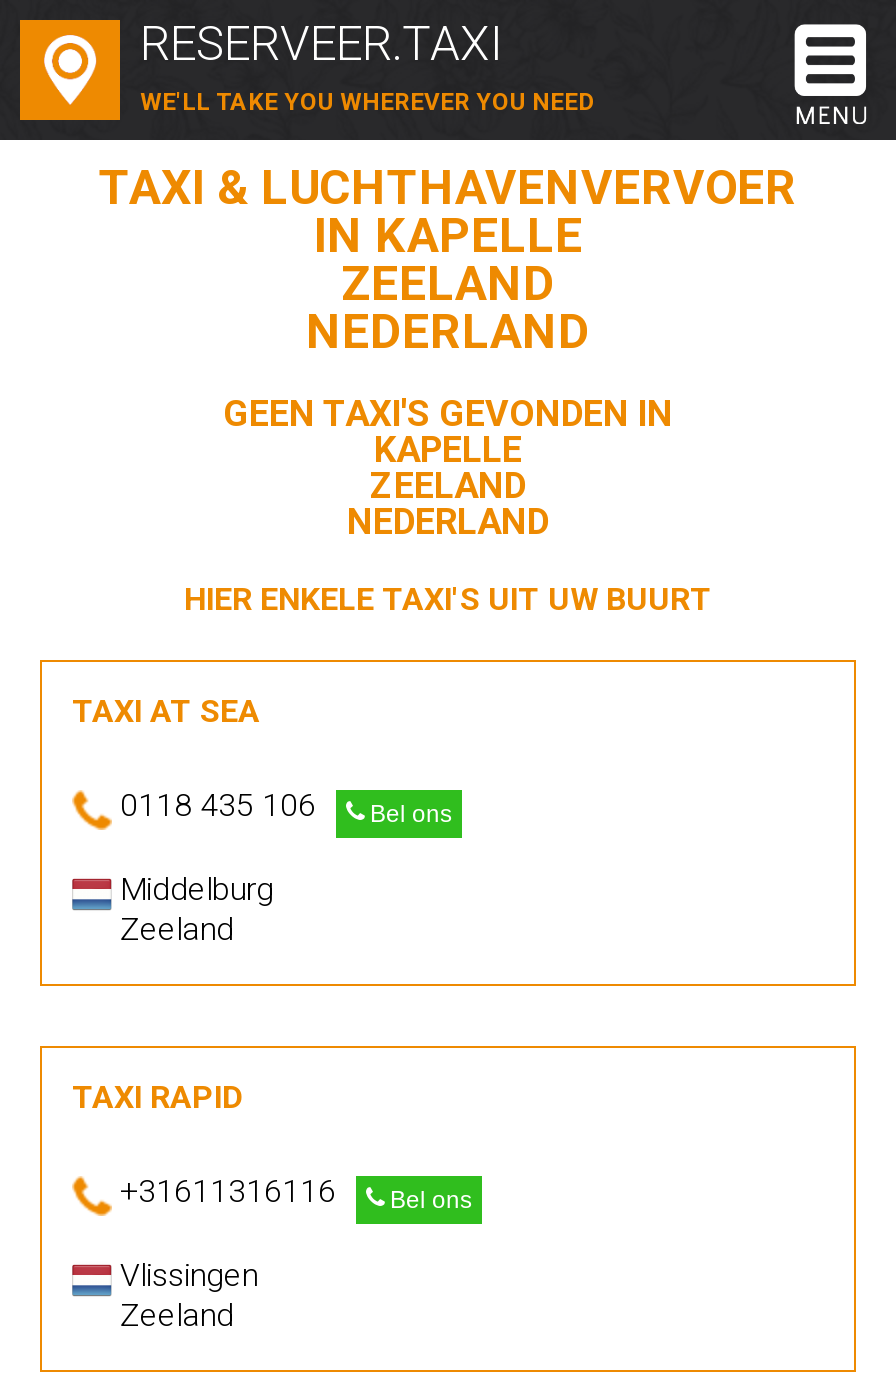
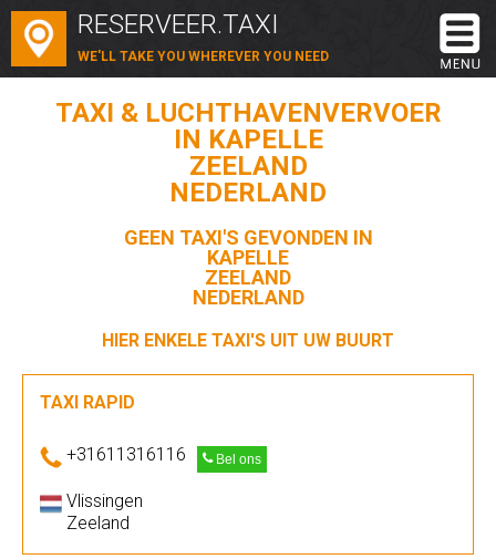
- TAXI AT SEA
- 0118 435 106
- Bel ons
- Middelburg
- Zeeland
